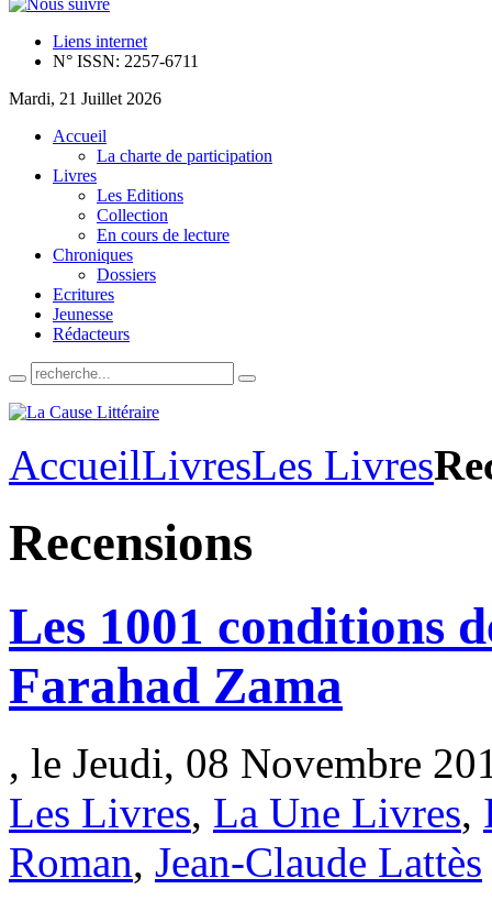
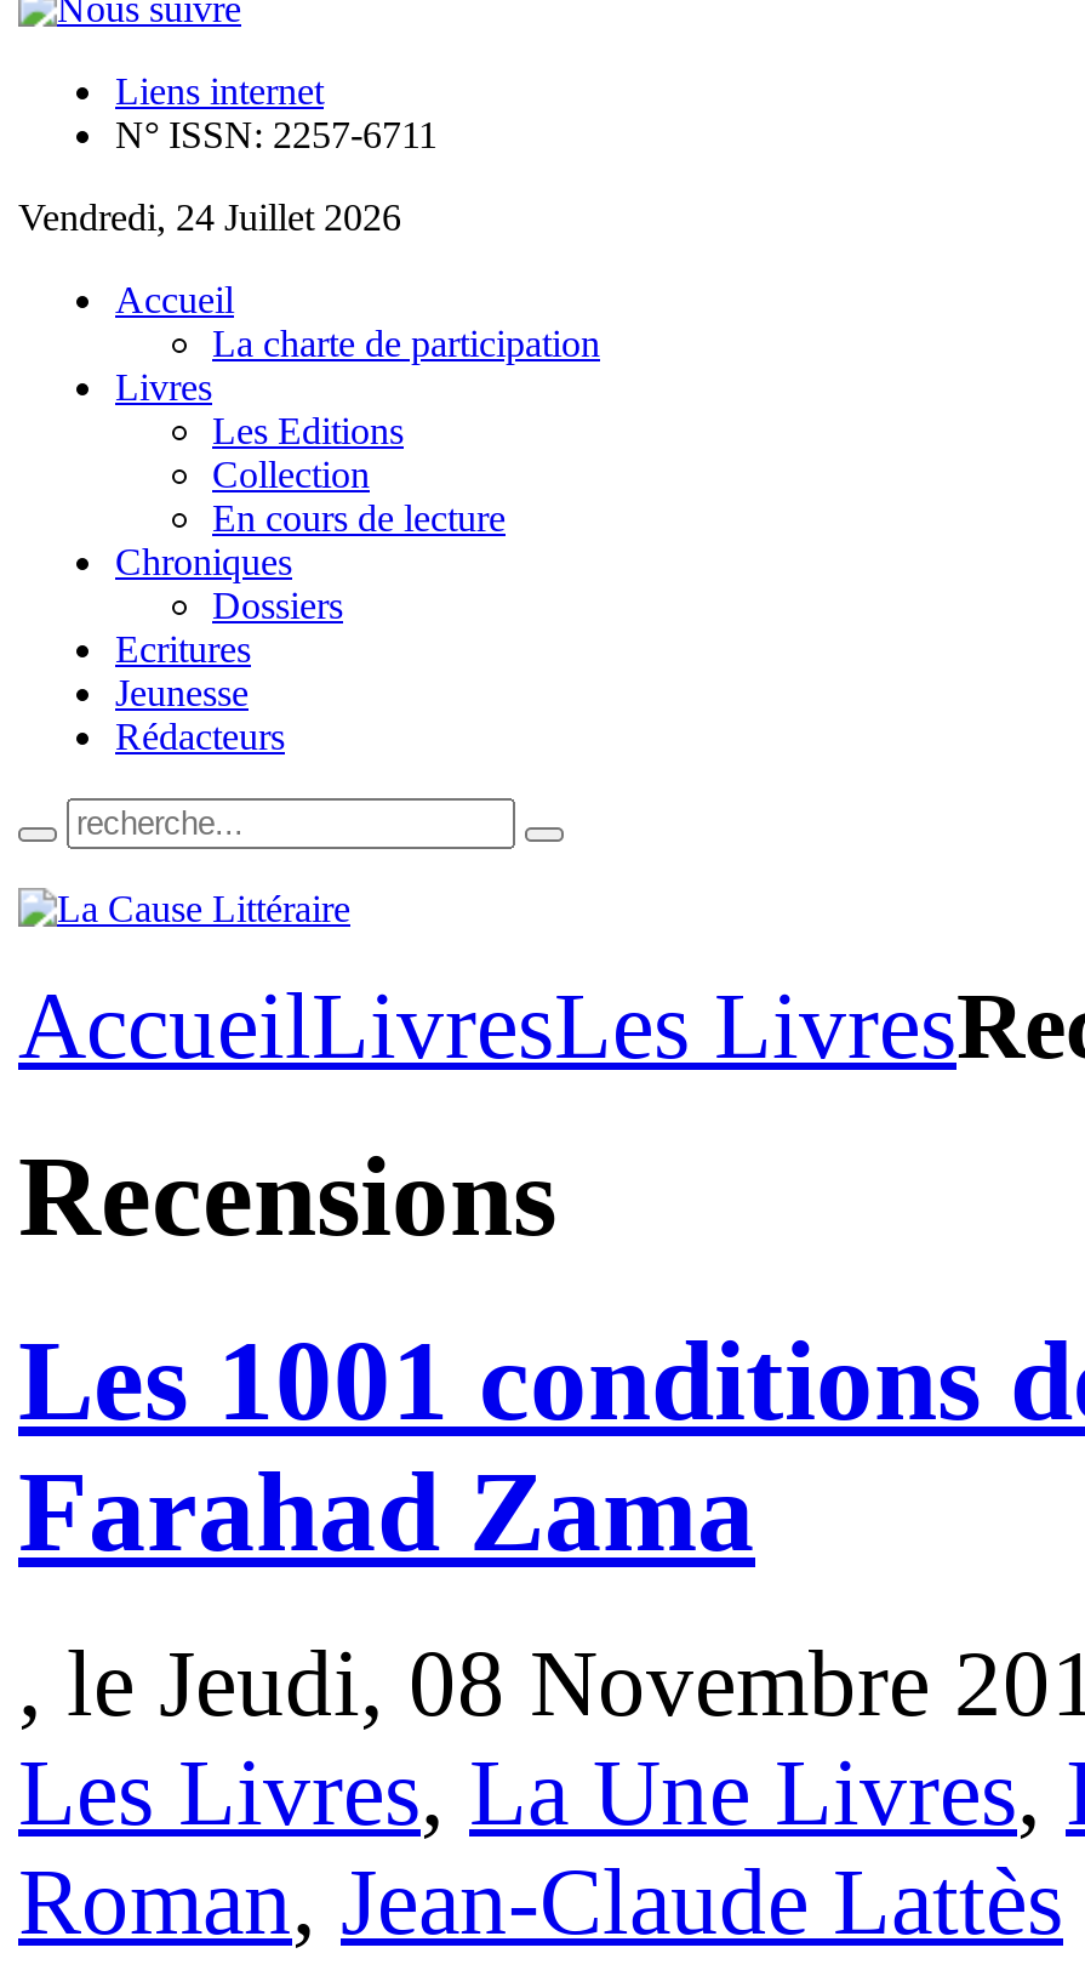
- Mardi, 21 Juillet 2026
+ Vendredi, 24 Juillet 2026
